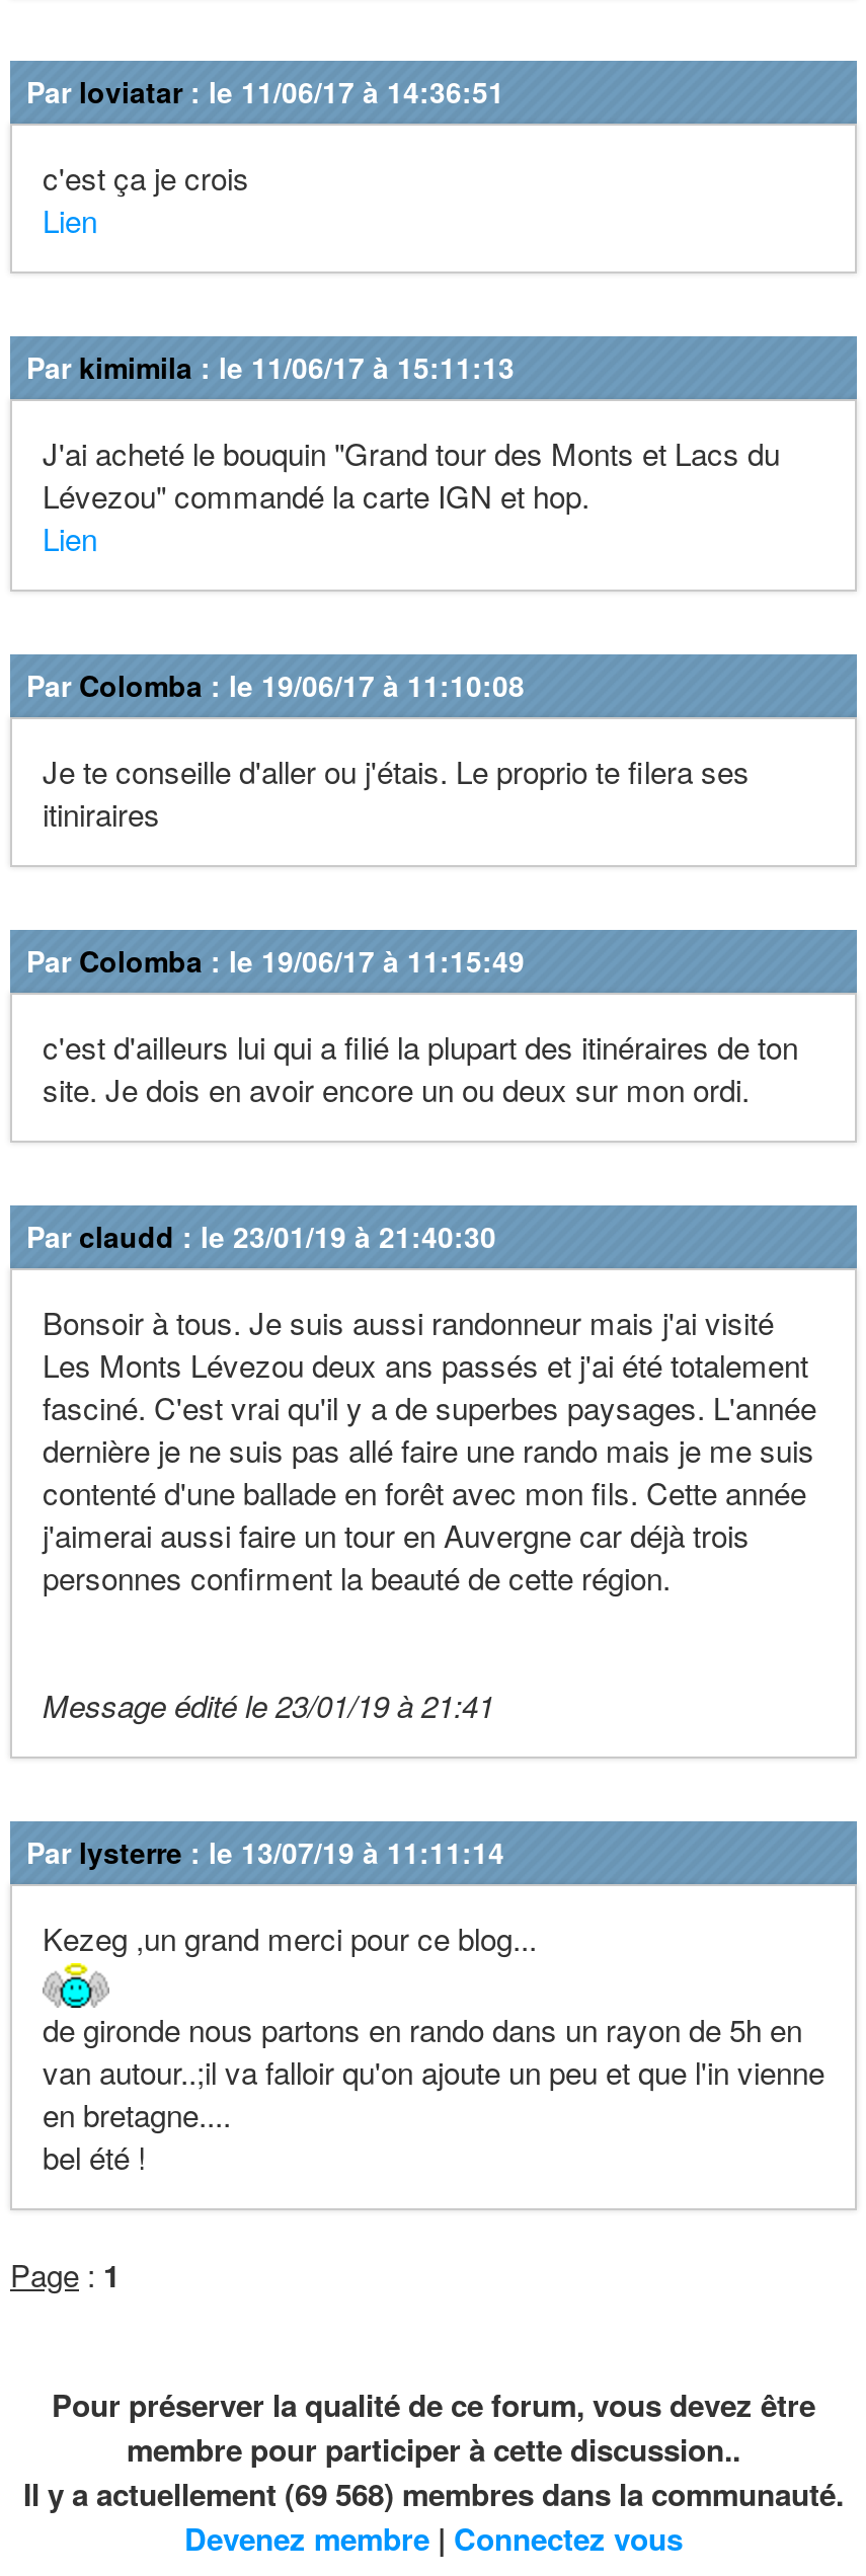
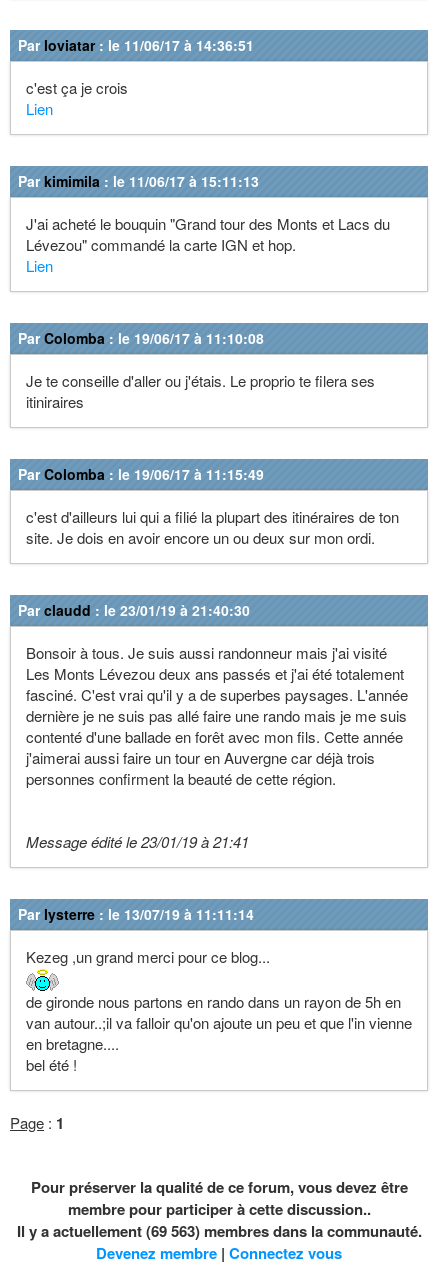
- Il y a actuellement (69 568) membres dans la communauté.
+ Il y a actuellement (69 563) membres dans la communauté.
